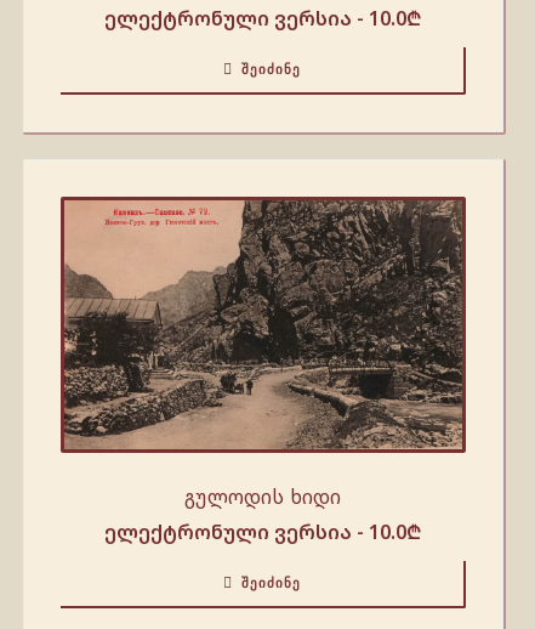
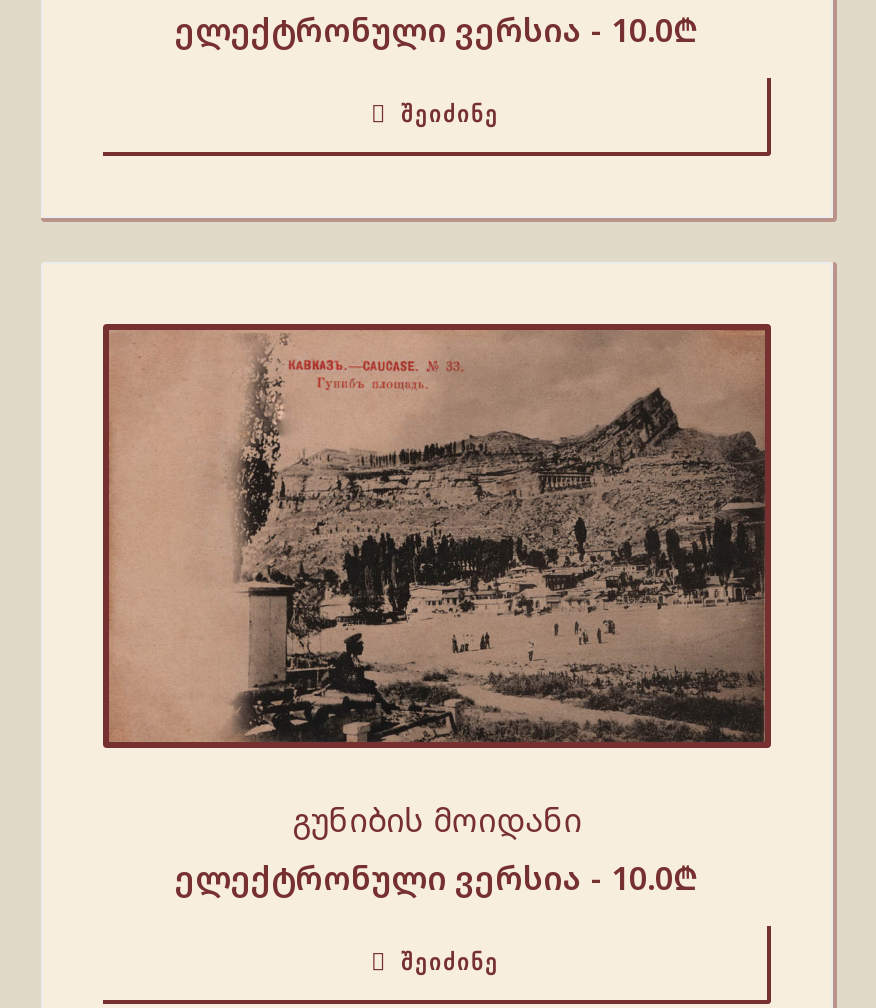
- [image]
- გულოდის ხიდი
+ [image]
+ გუნიბის მოიდანი
